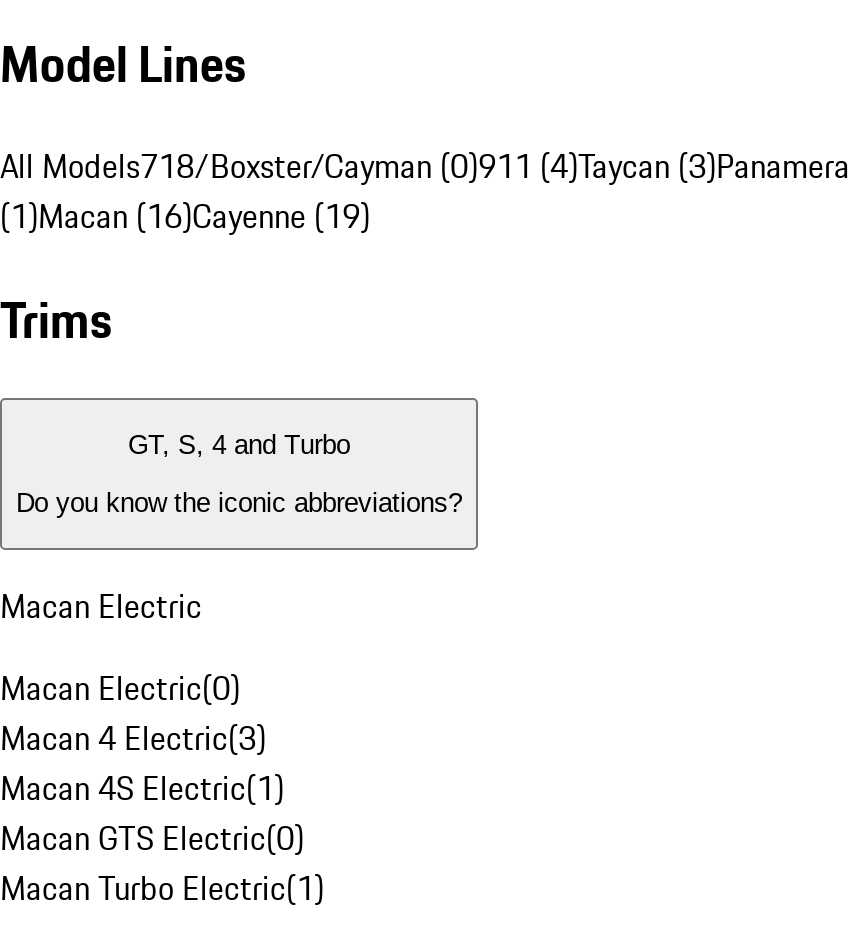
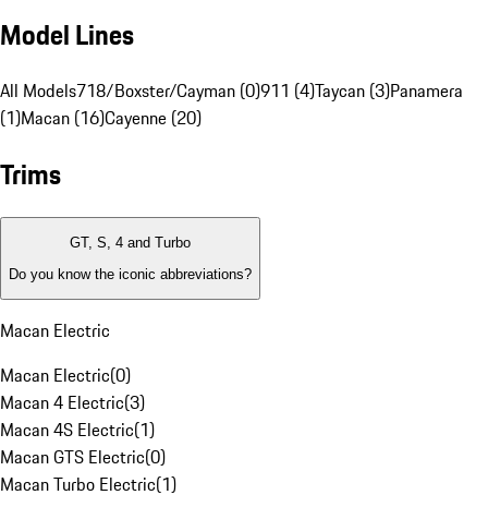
- (1)Macan (16)Cayenne (19)
+ (1)Macan (16)Cayenne (20)
